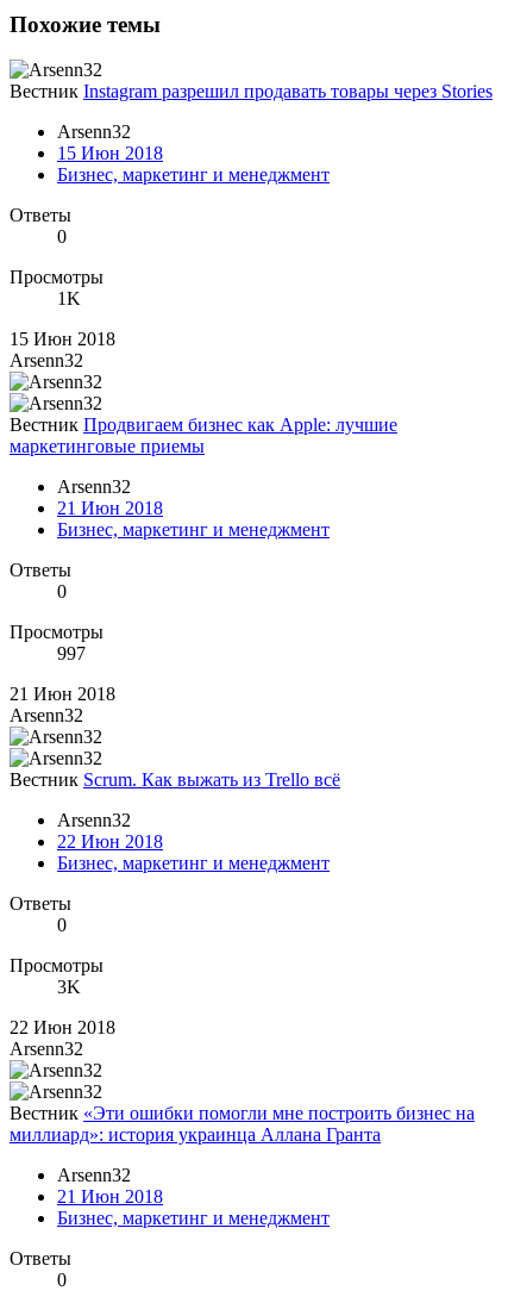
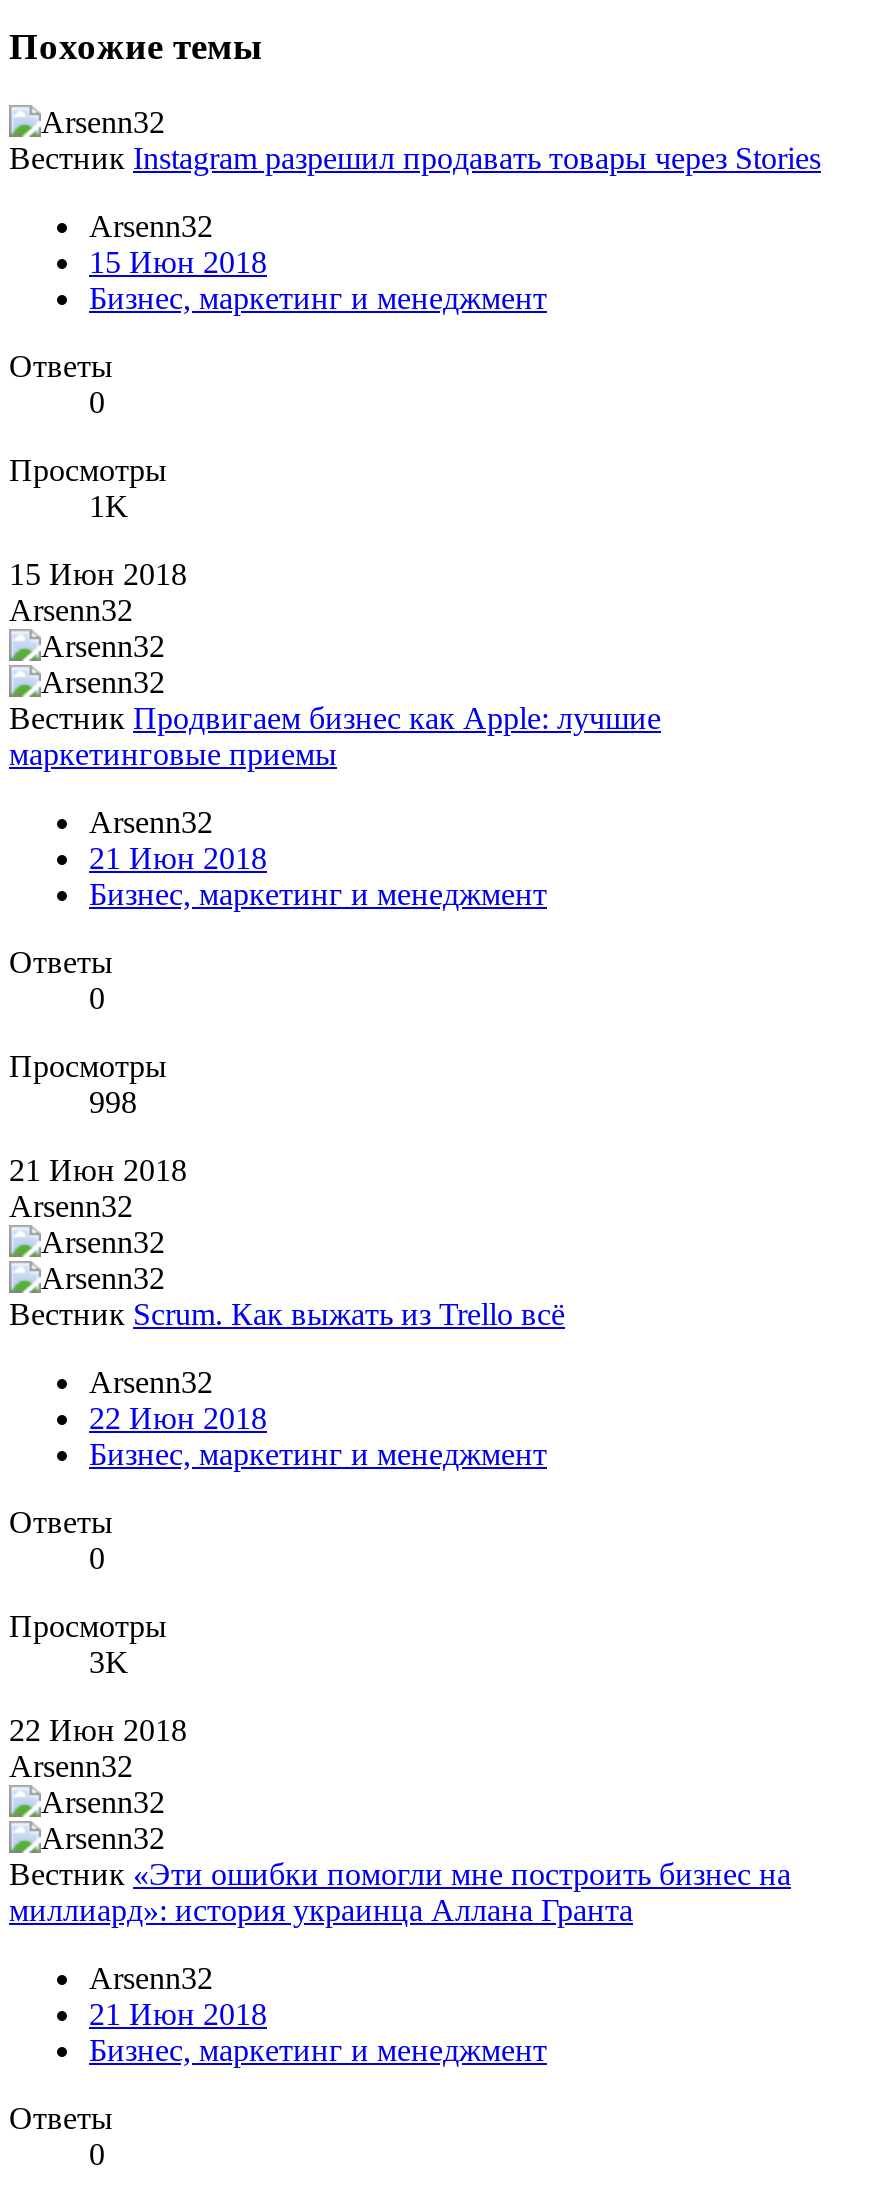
- 997
+ 998
